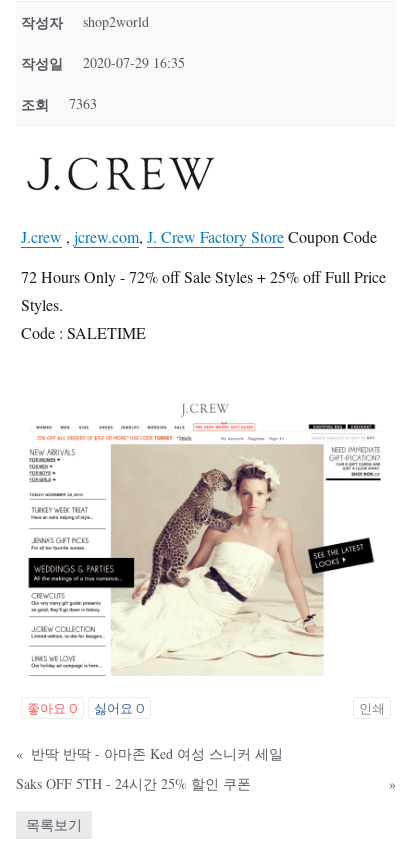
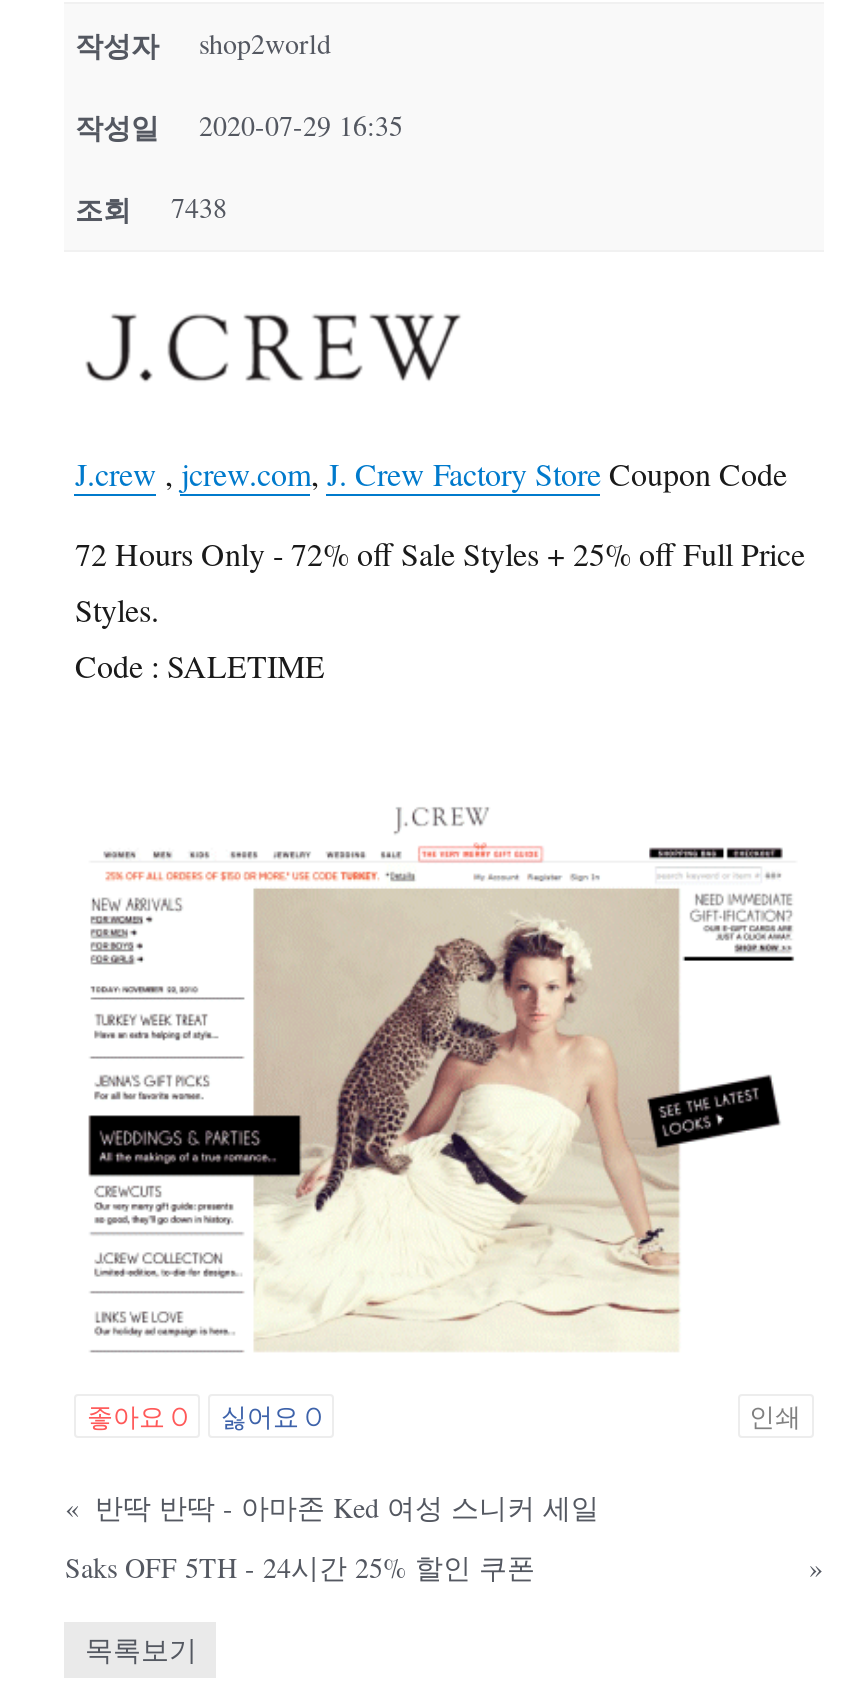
- 조회 7363
+ 조회 7438
